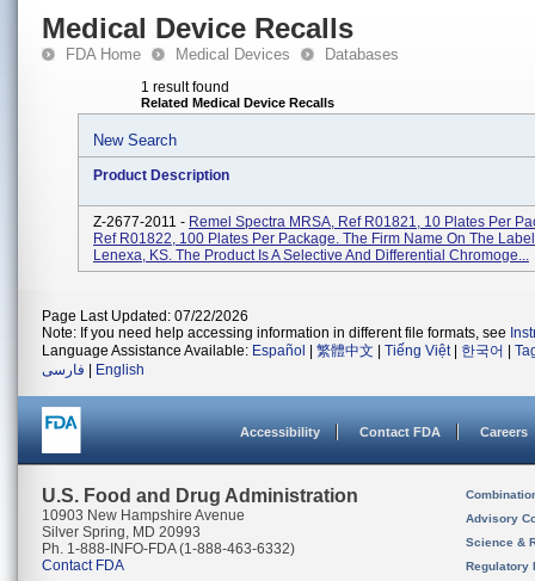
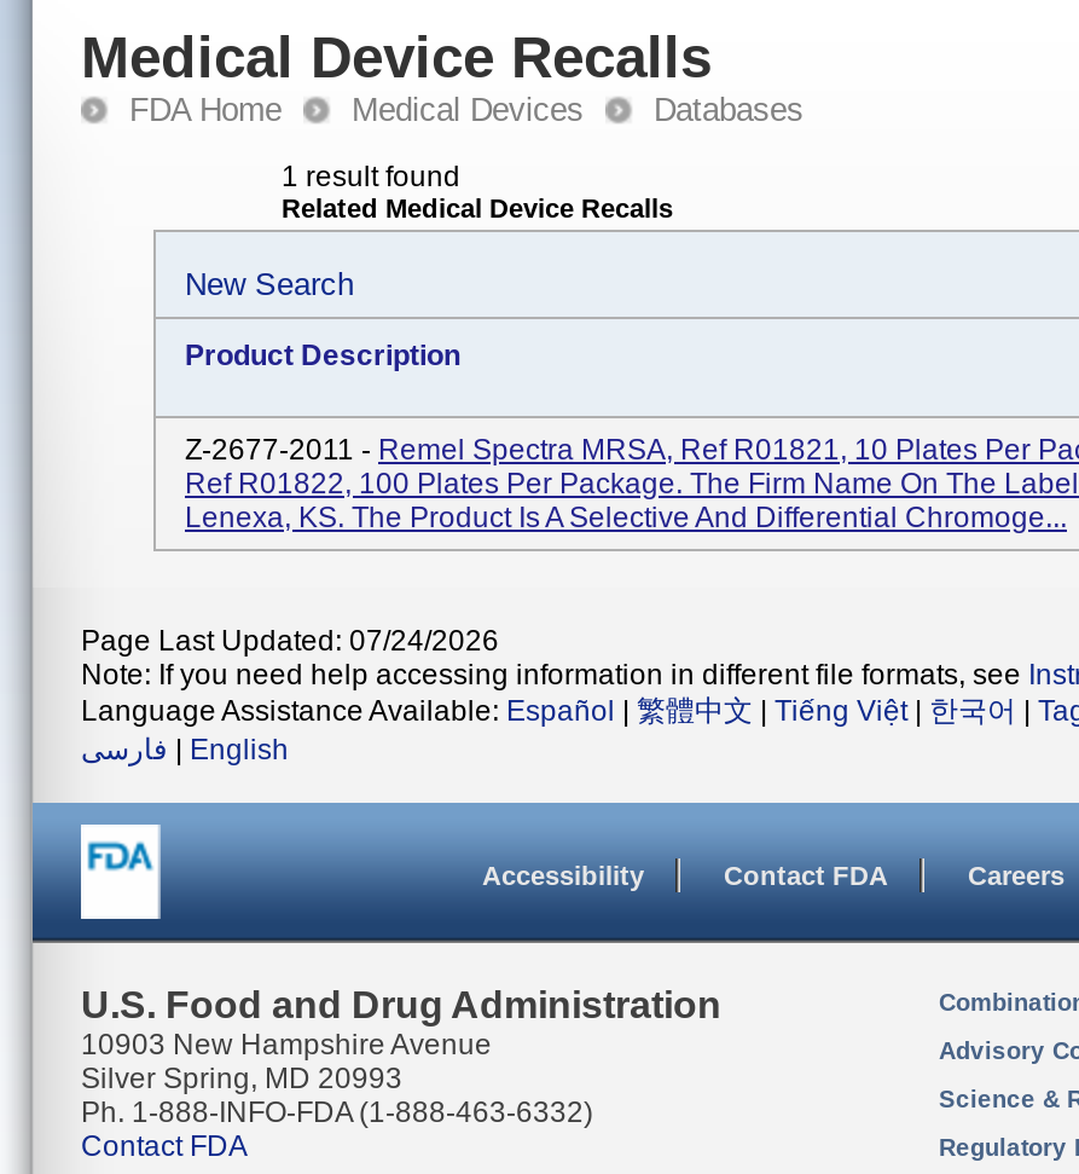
- Page Last Updated: 07/22/2026
+ Page Last Updated: 07/24/2026
